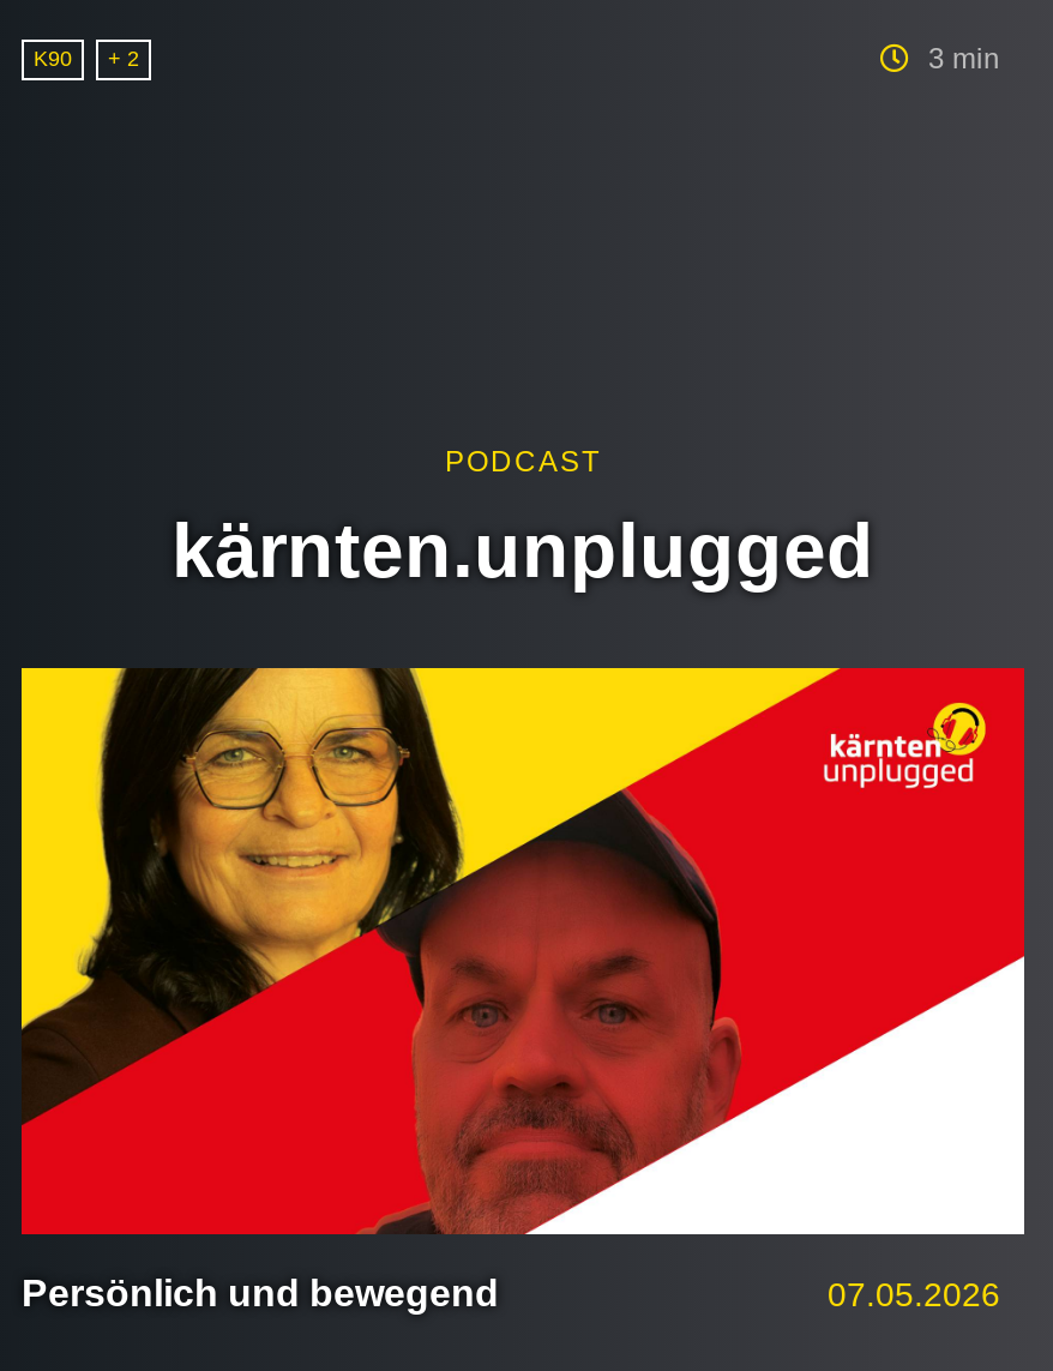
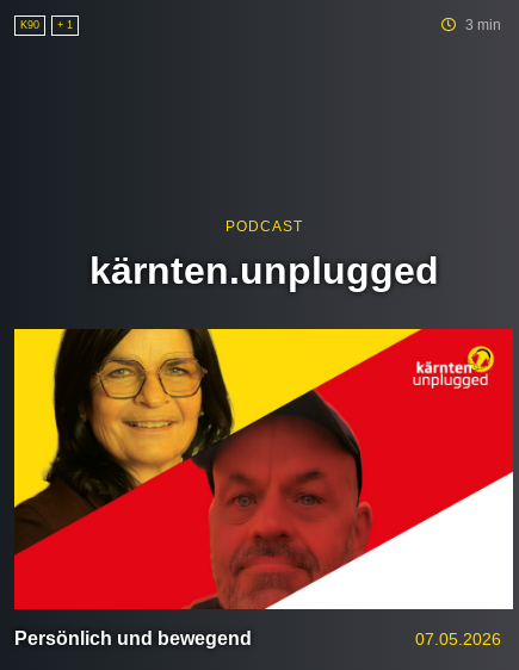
- K90 + 2
+ K90 + 1
